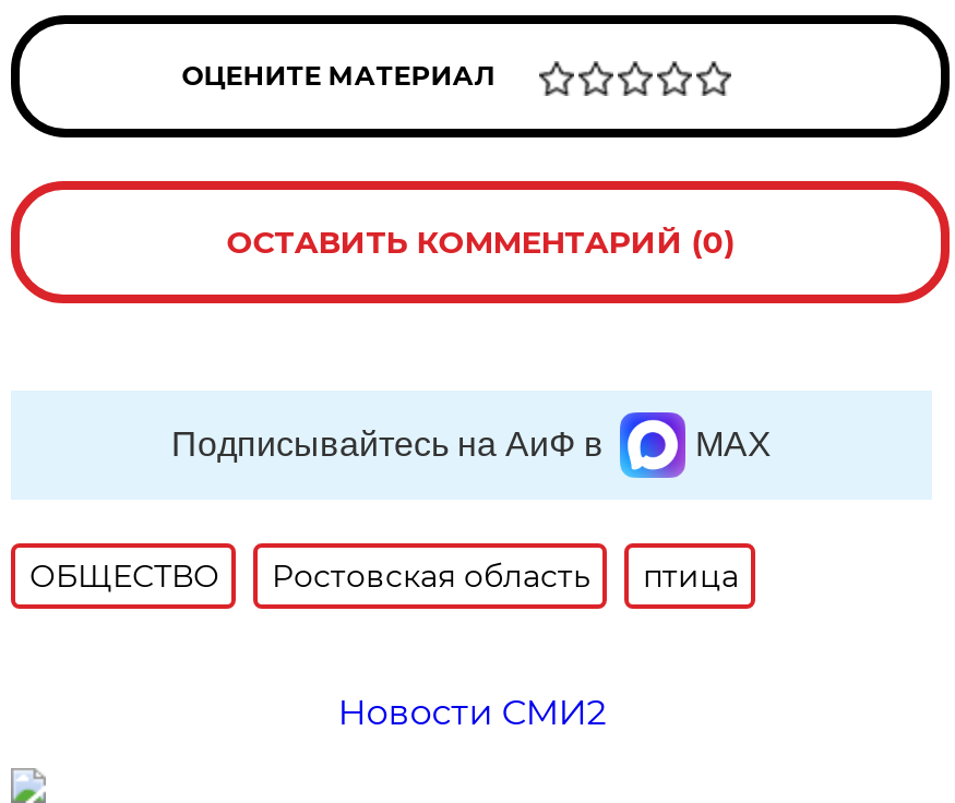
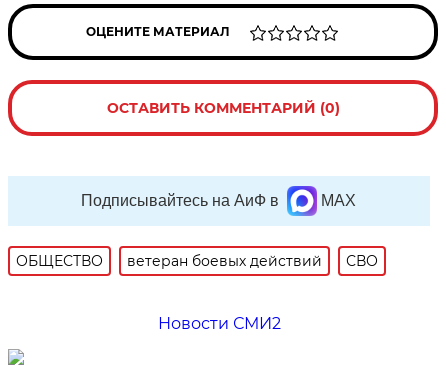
- Ростовская область
- птица
+ ветеран боевых действий
+ СВО
